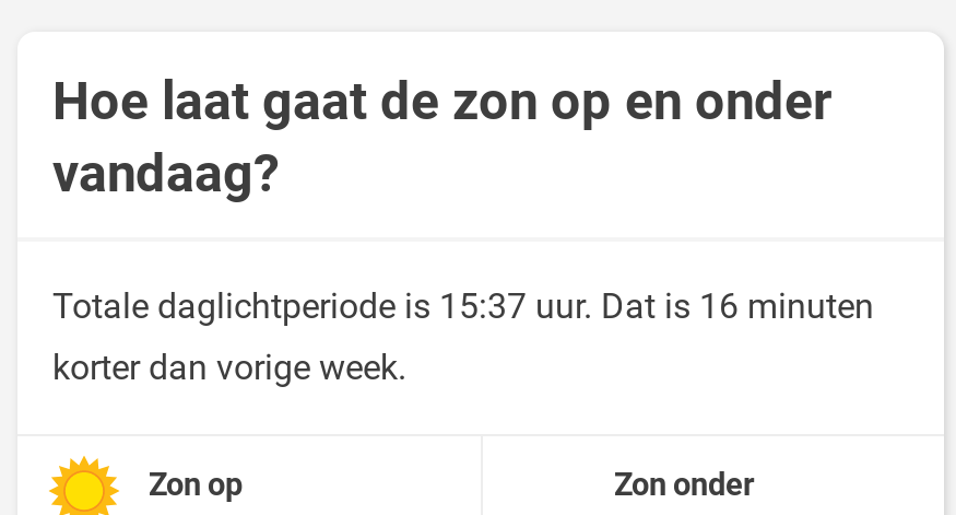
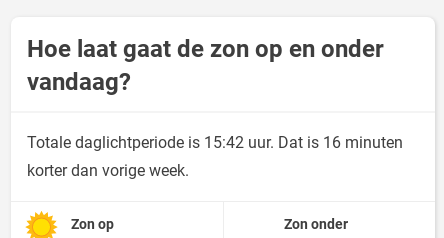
- Totale daglichtperiode is 15:37 uur. Dat is 16 minuten
+ Totale daglichtperiode is 15:42 uur. Dat is 16 minuten
